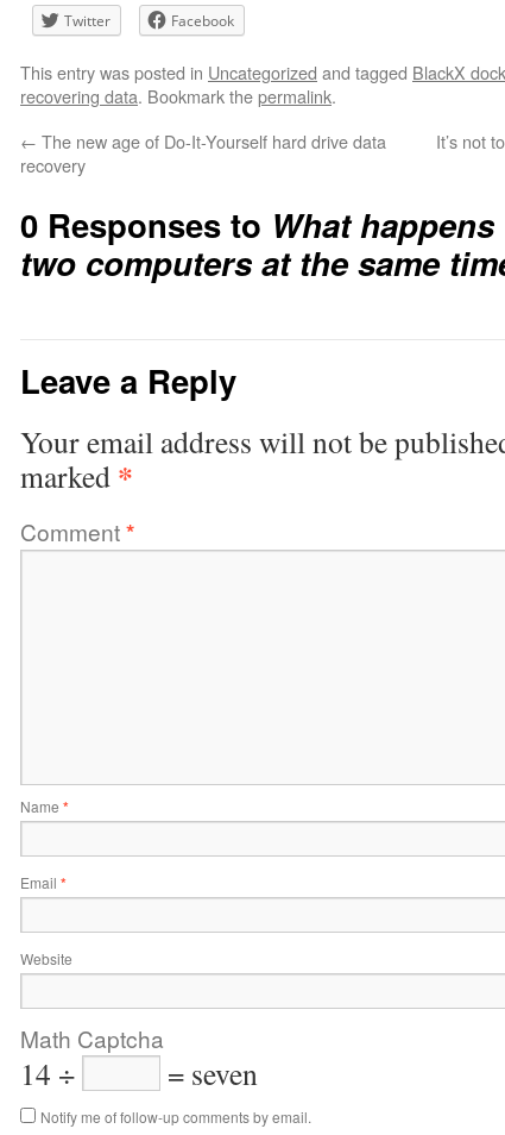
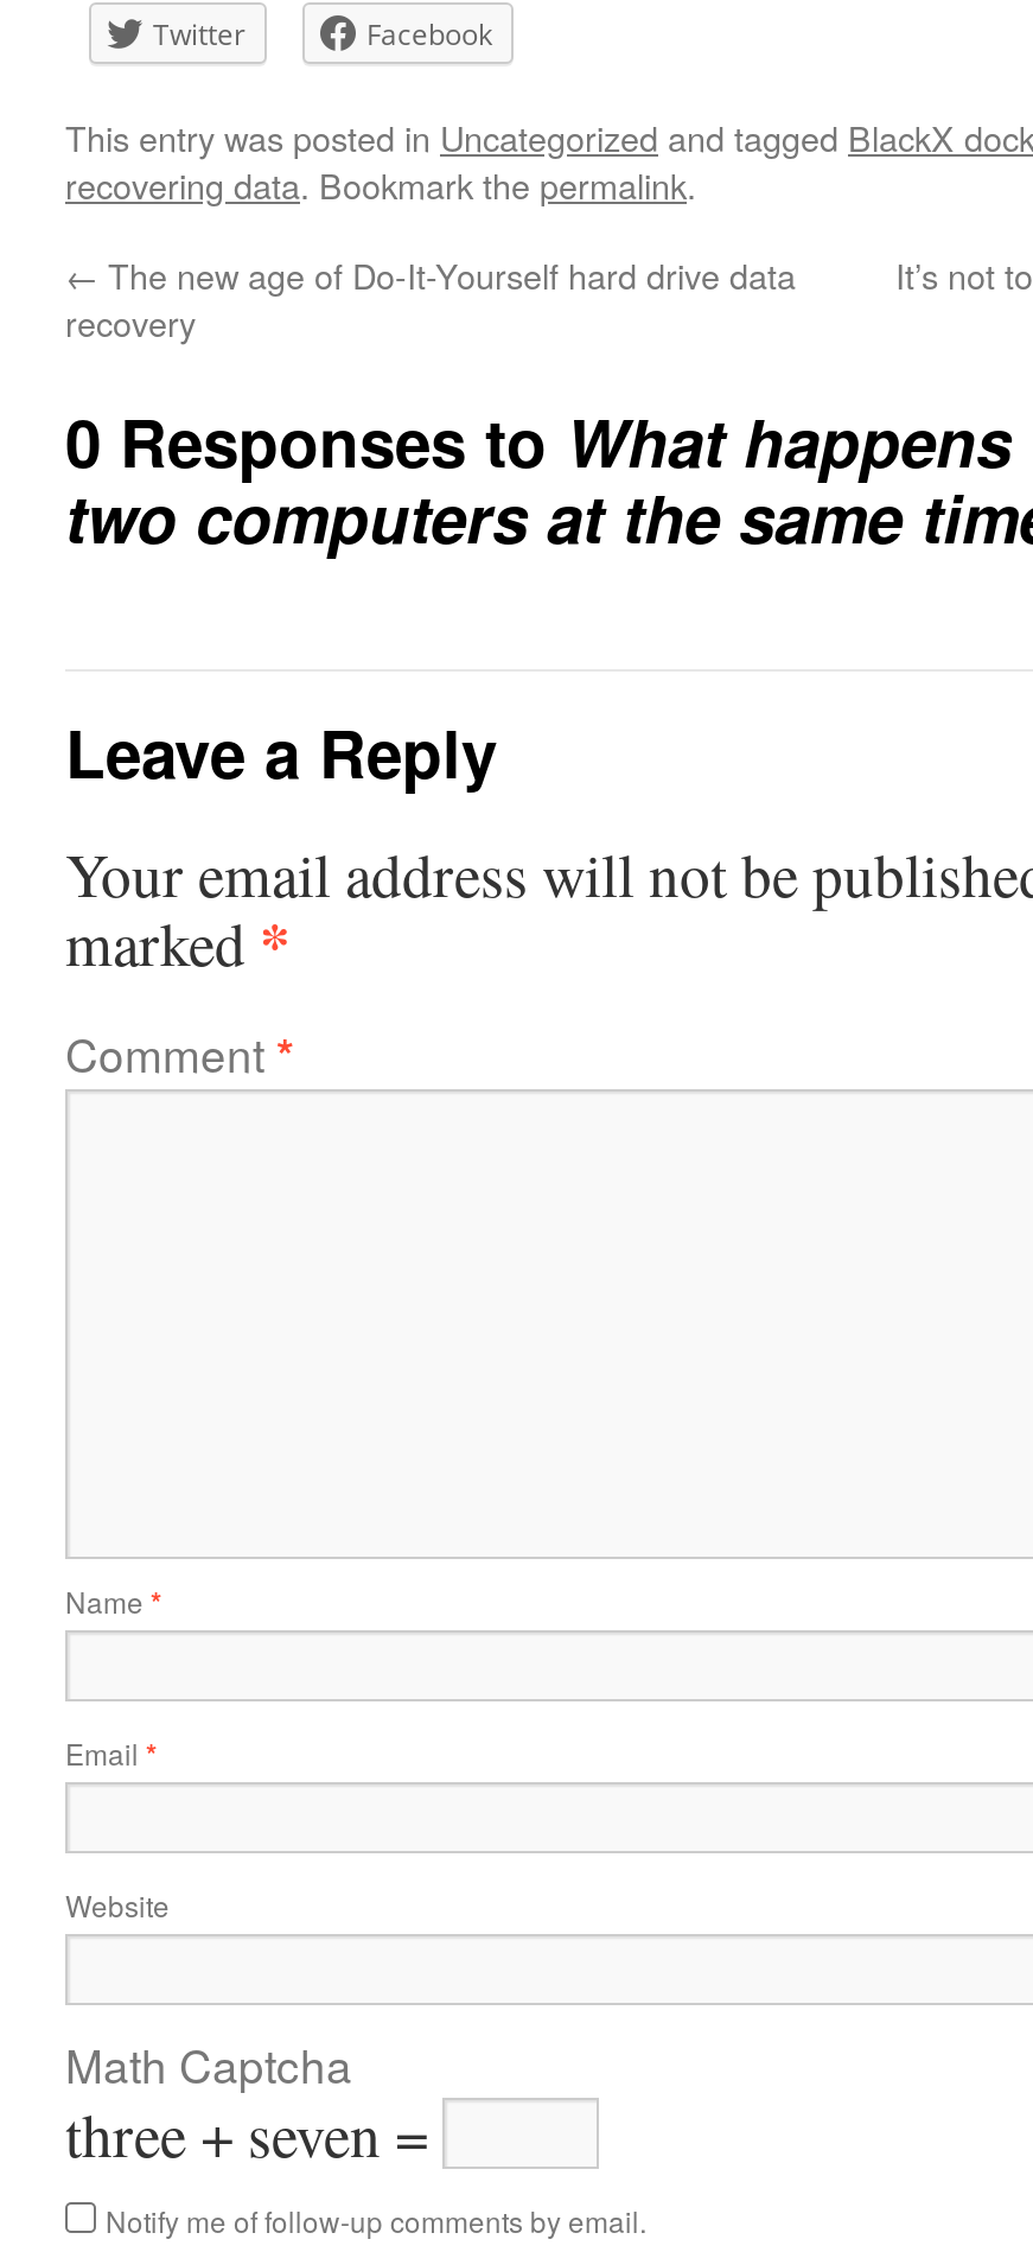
- 14 ÷
- = seven
+ three + seven =
